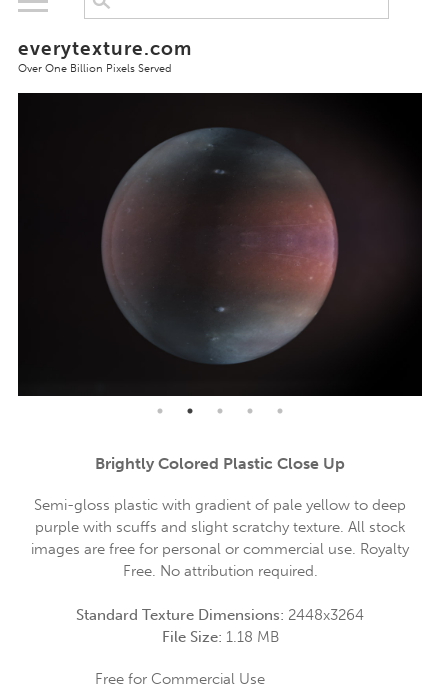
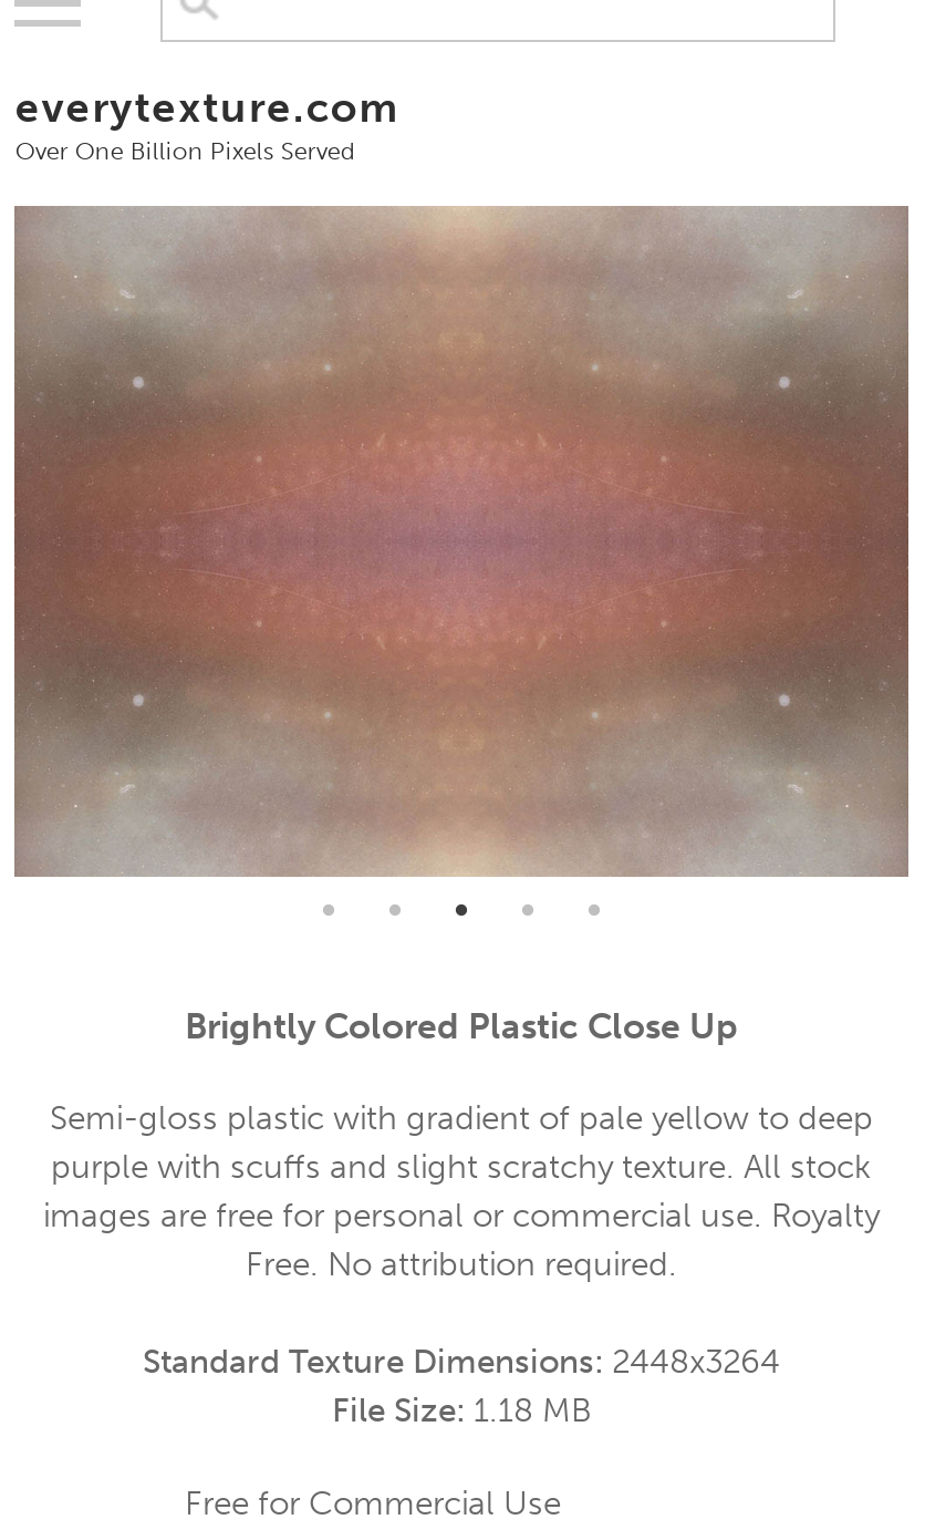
- [image]
+ [image]
